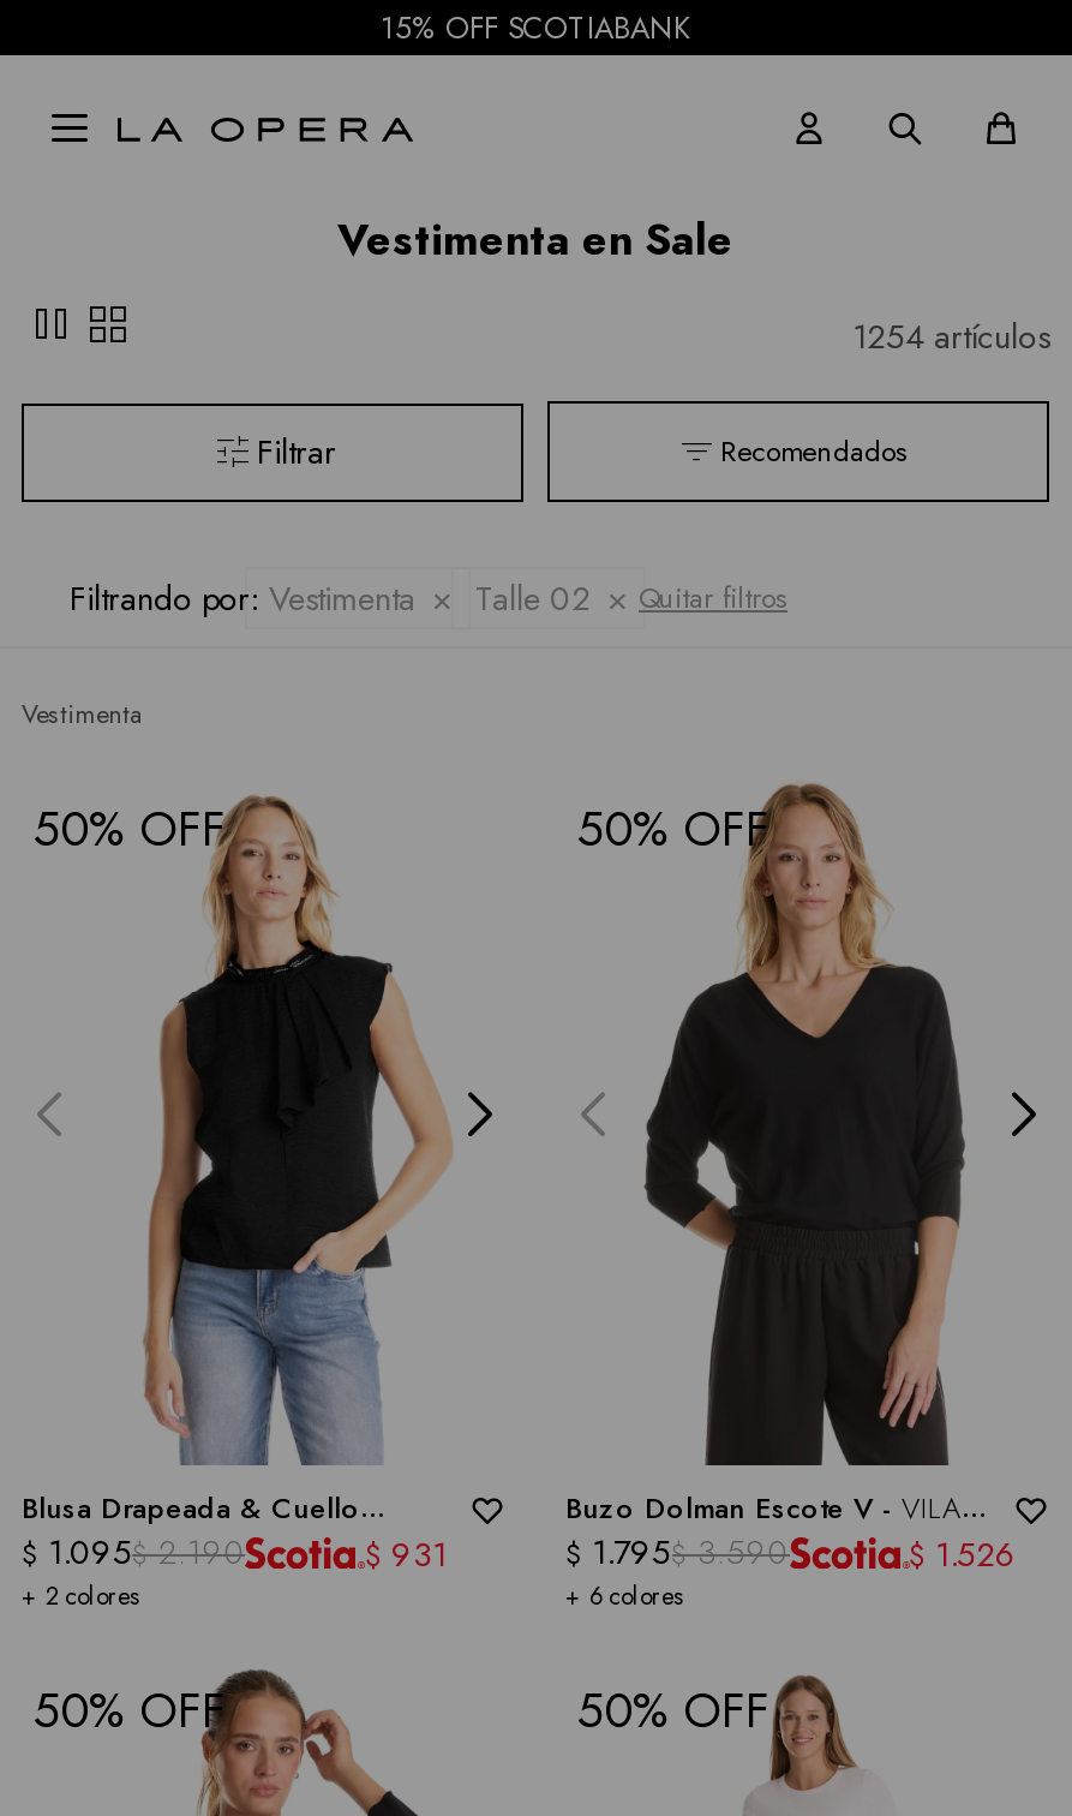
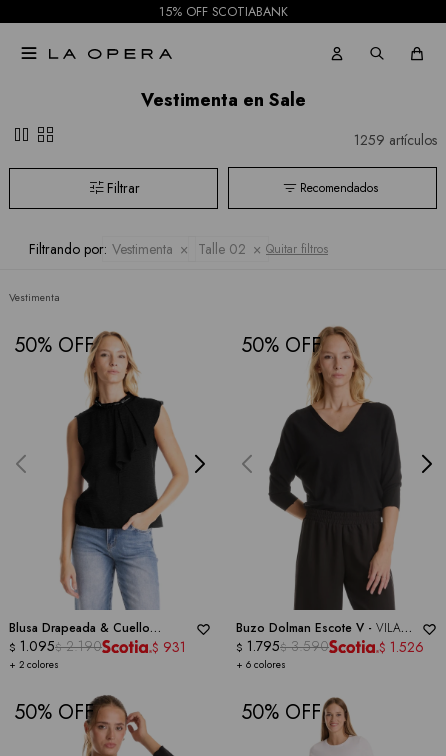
- 1254 artículos
+ 1259 artículos
